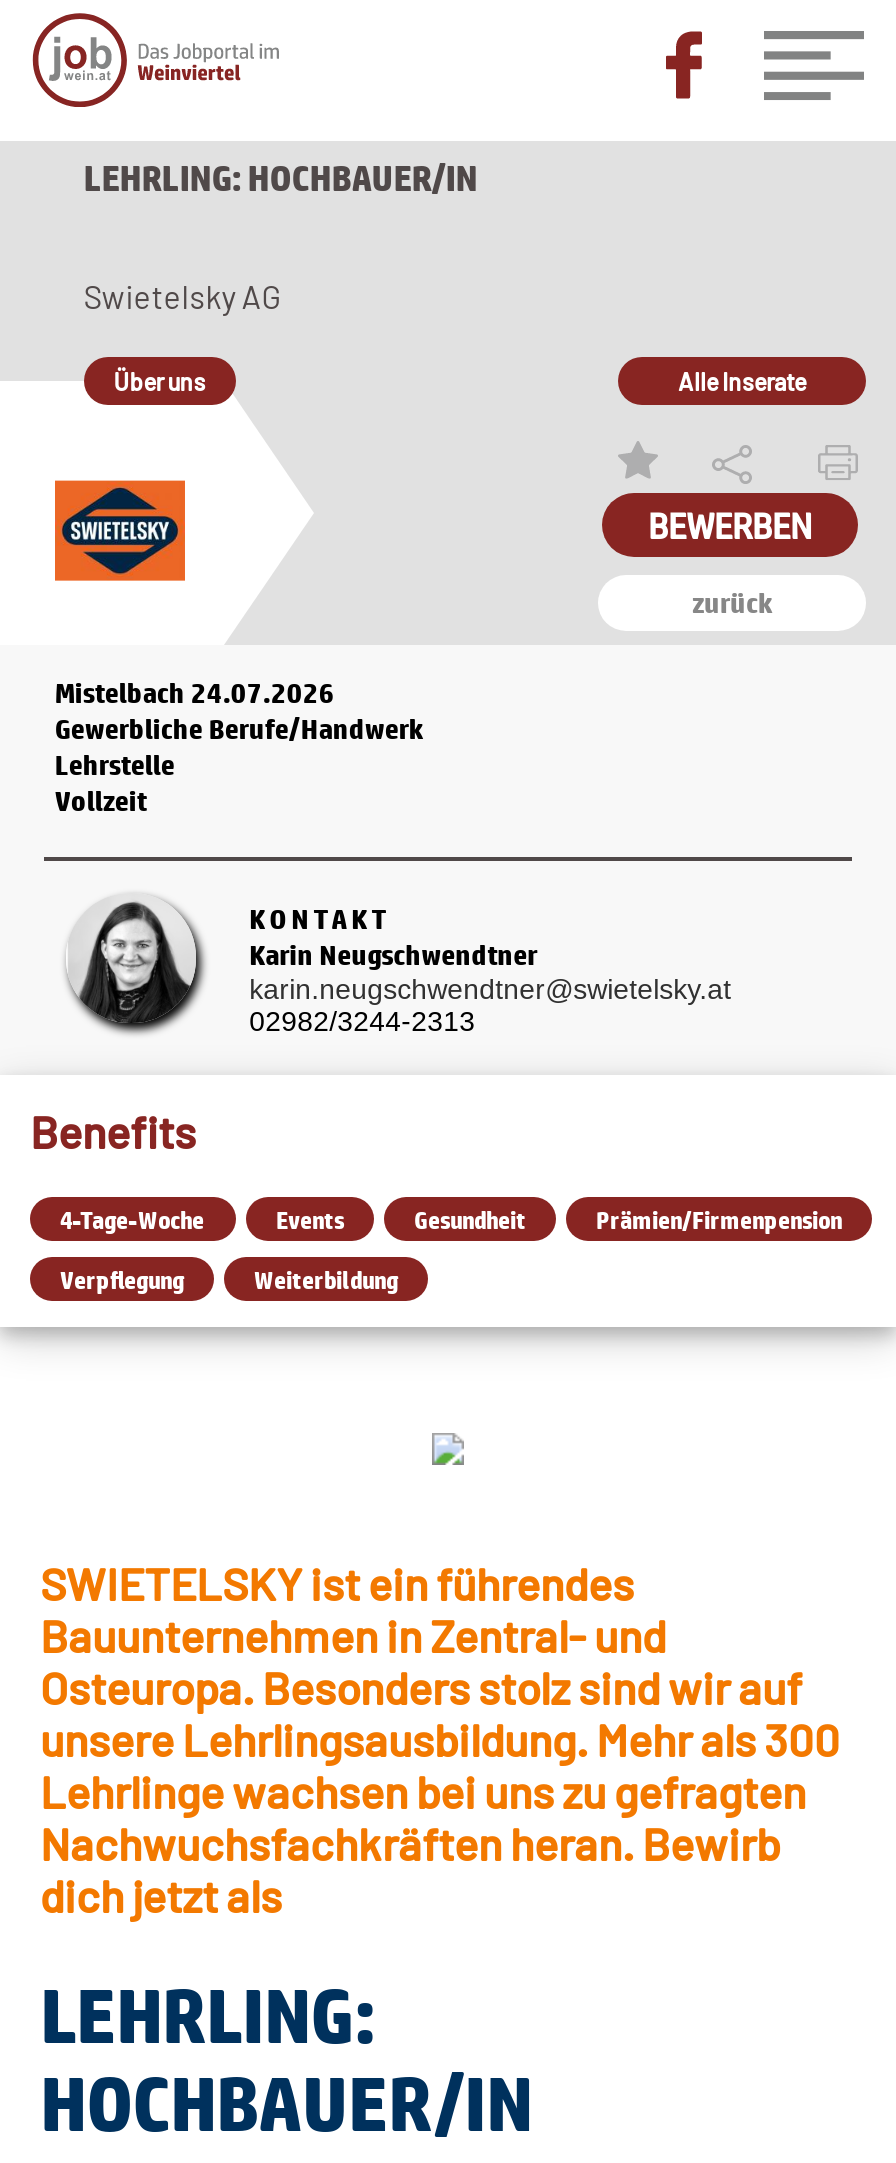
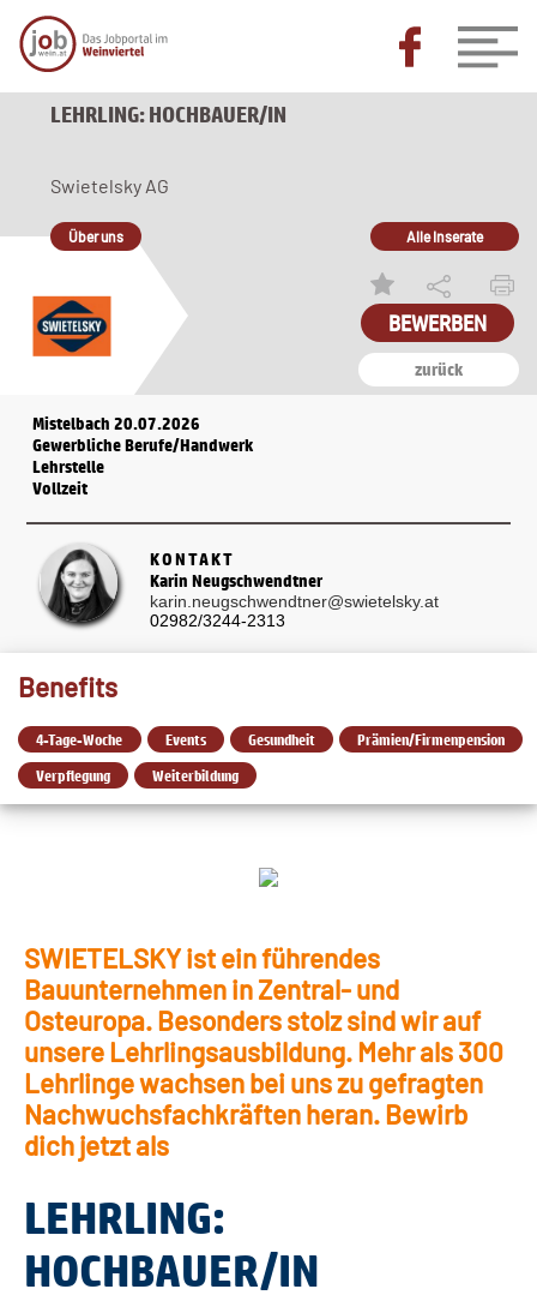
- Mistelbach 24.07.2026
+ Mistelbach 20.07.2026
